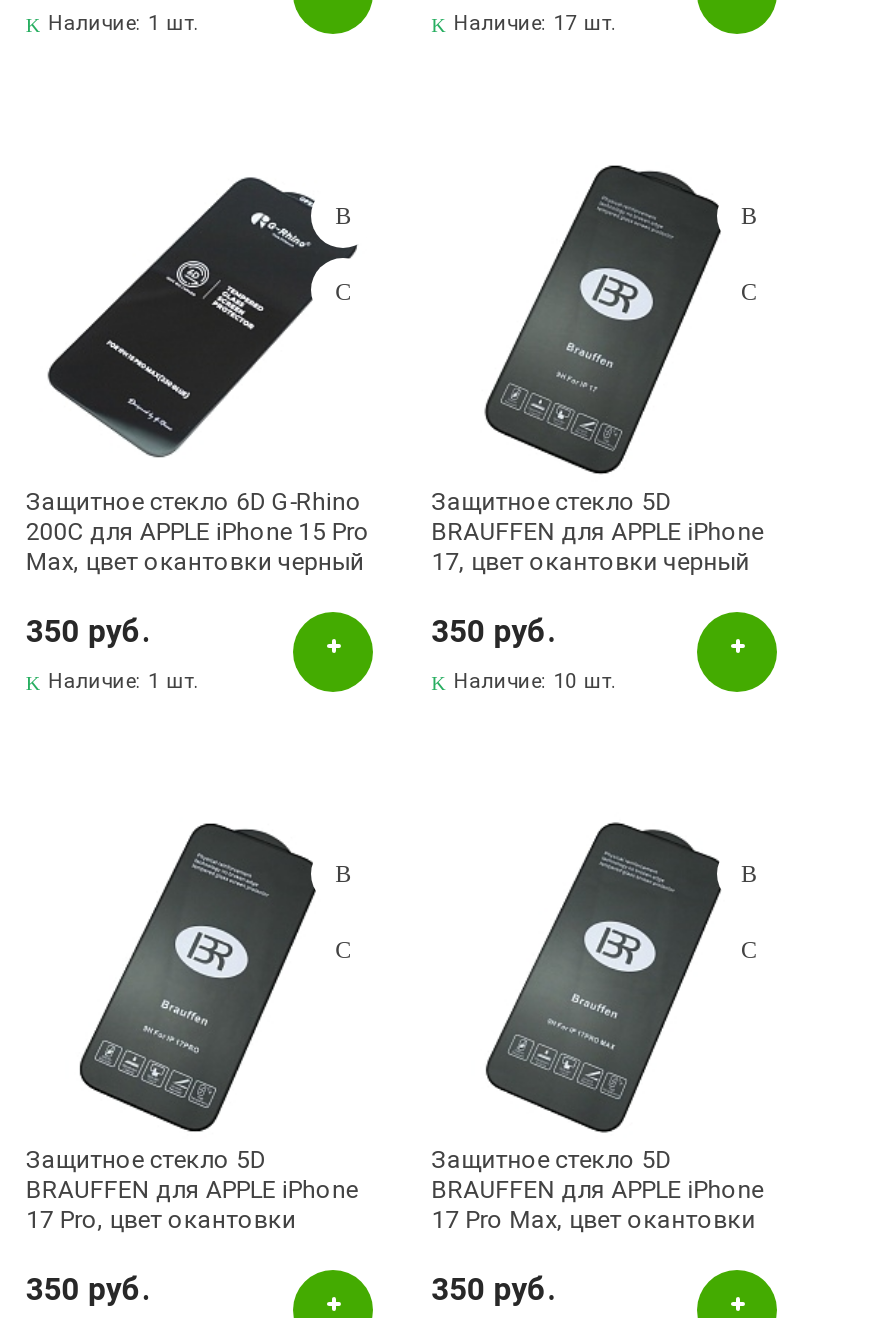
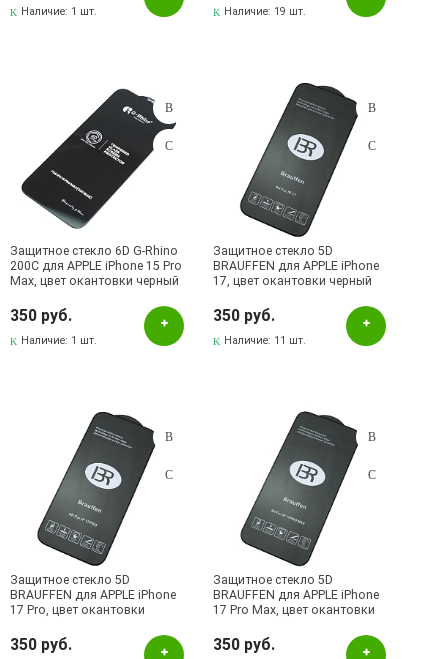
- Наличие: 17 шт.
+ Наличие: 19 шт.

- Наличие: 10 шт.
+ Наличие: 11 шт.
